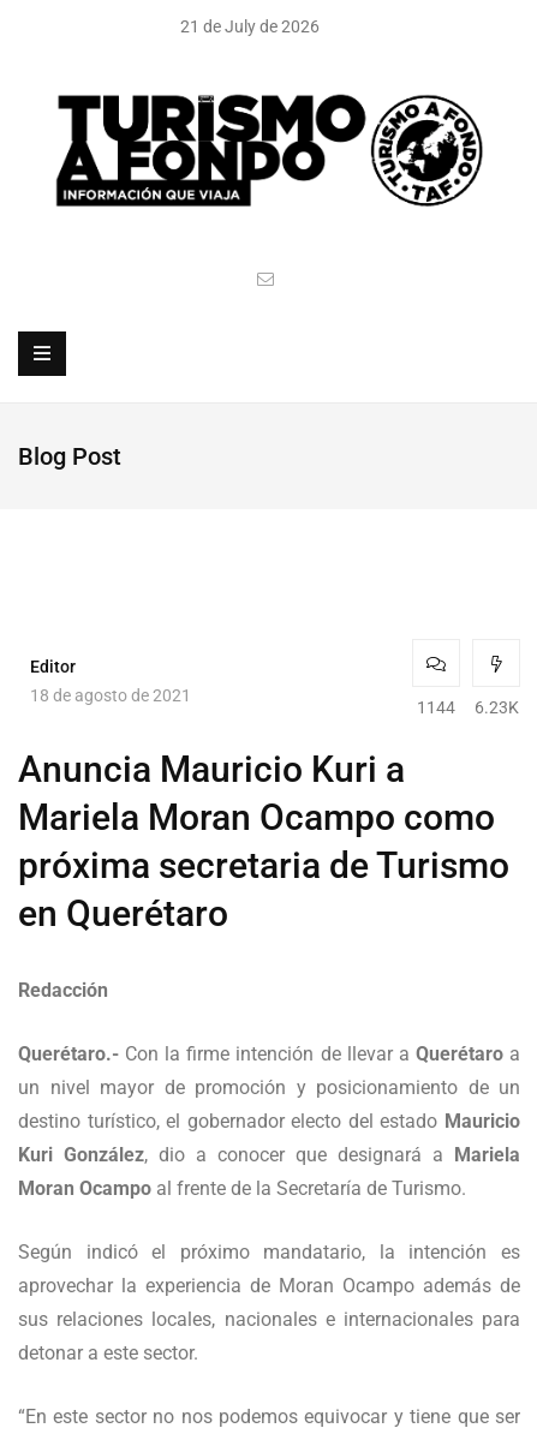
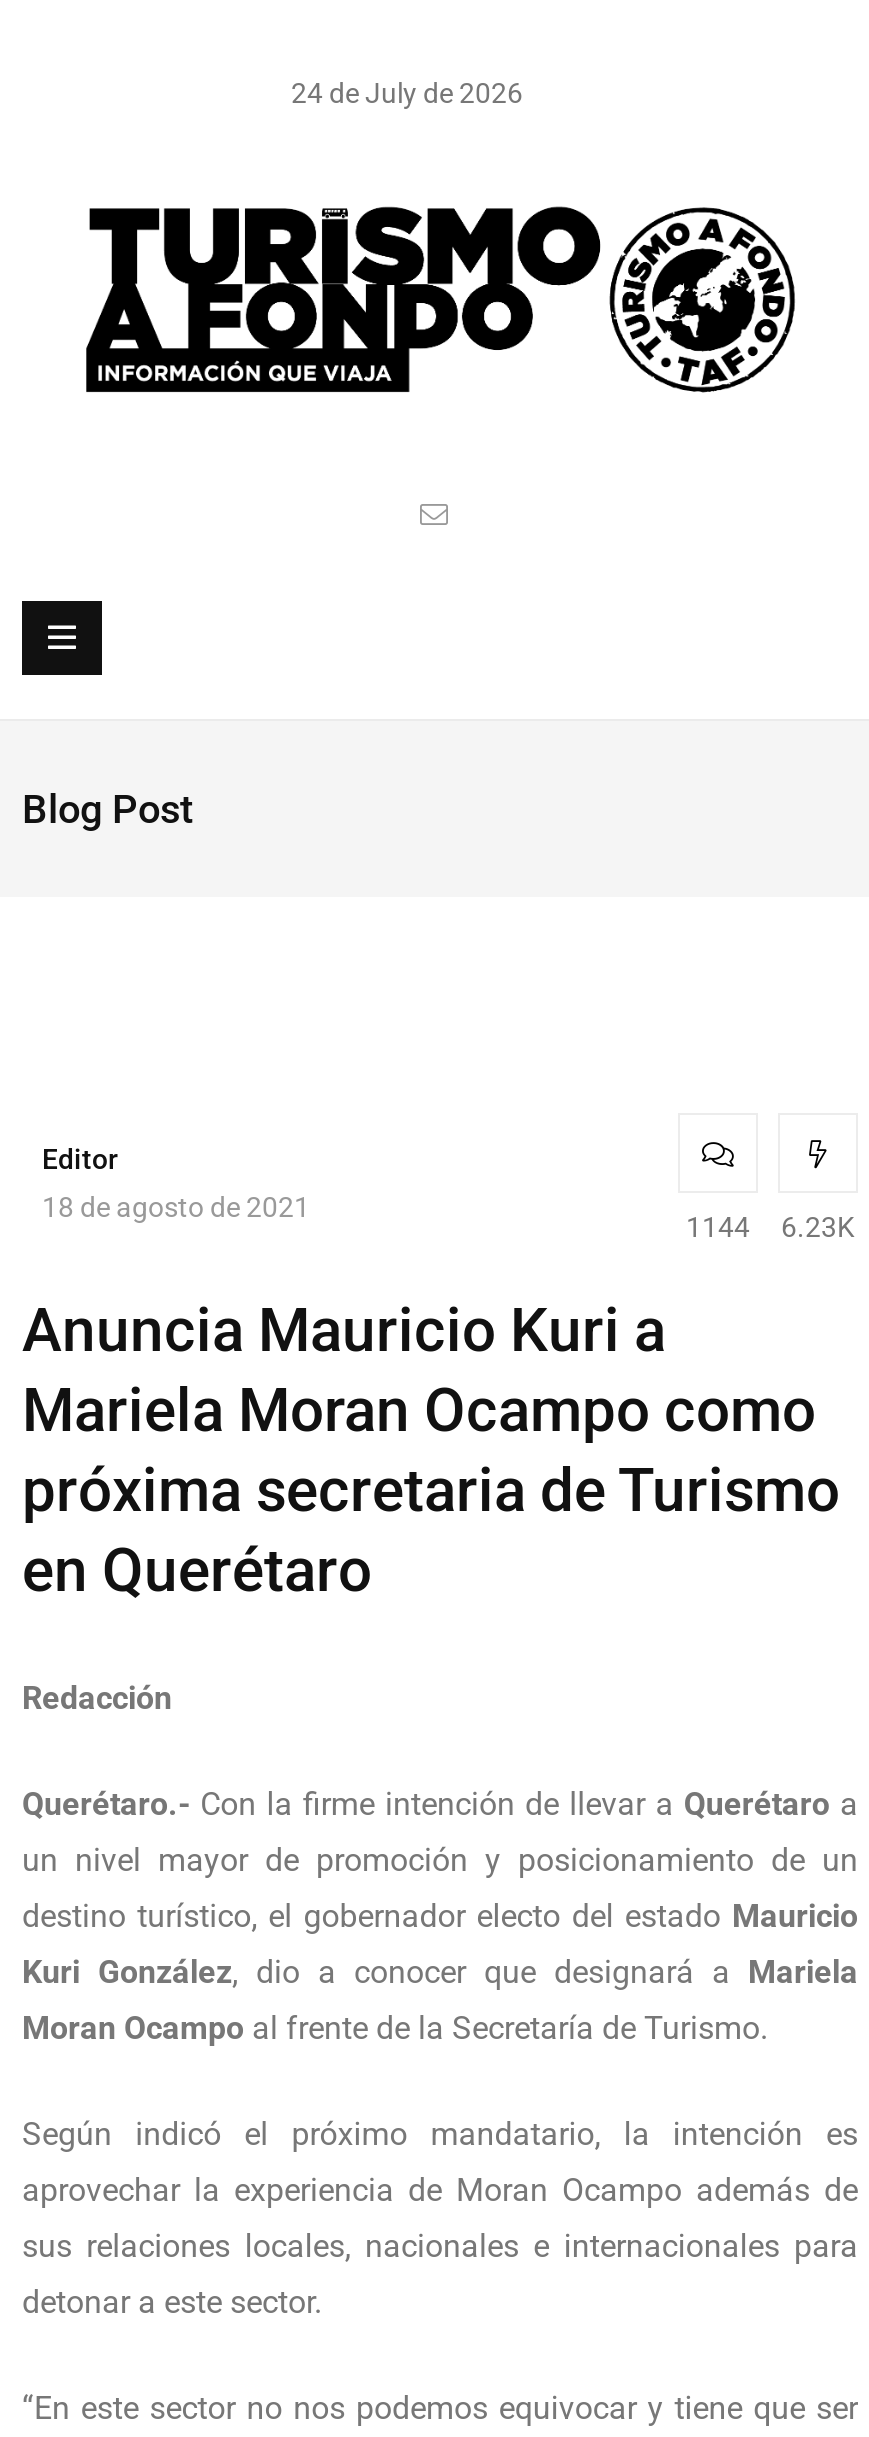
- 21 de July de 2026
+ 24 de July de 2026
